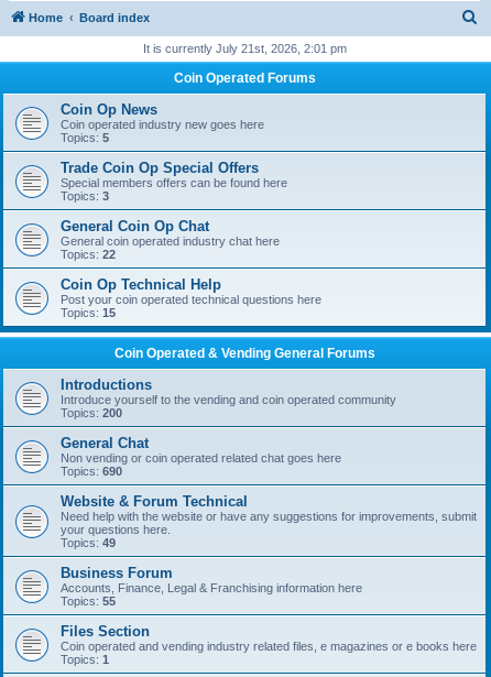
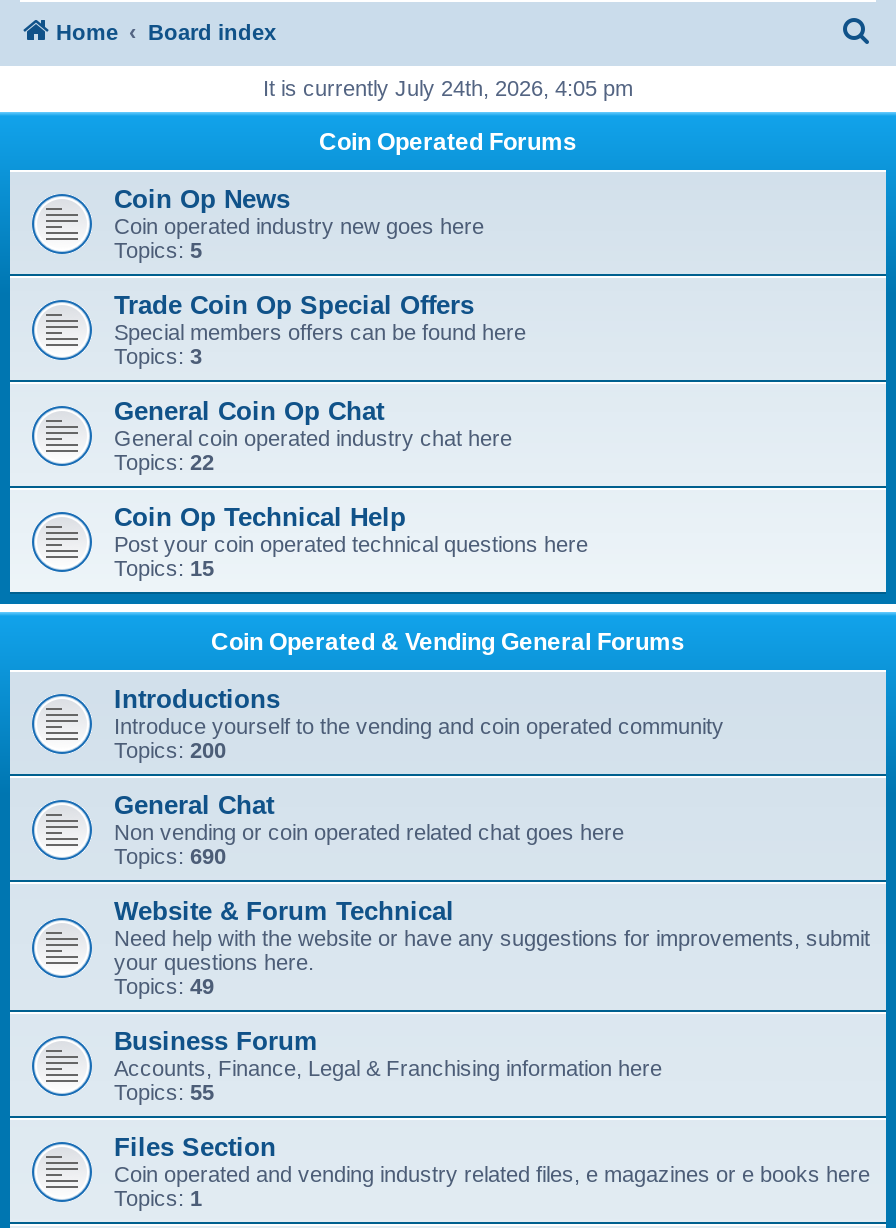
- It is currently July 21st, 2026, 2:01 pm
+ It is currently July 24th, 2026, 4:05 pm
